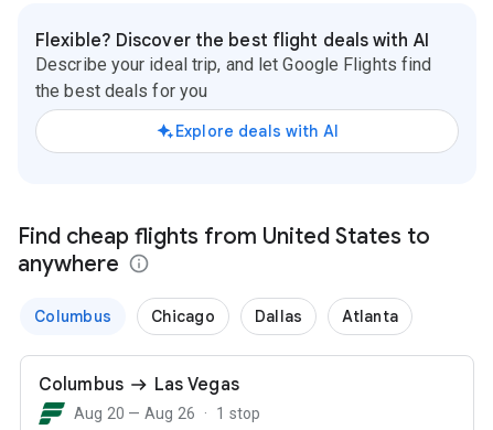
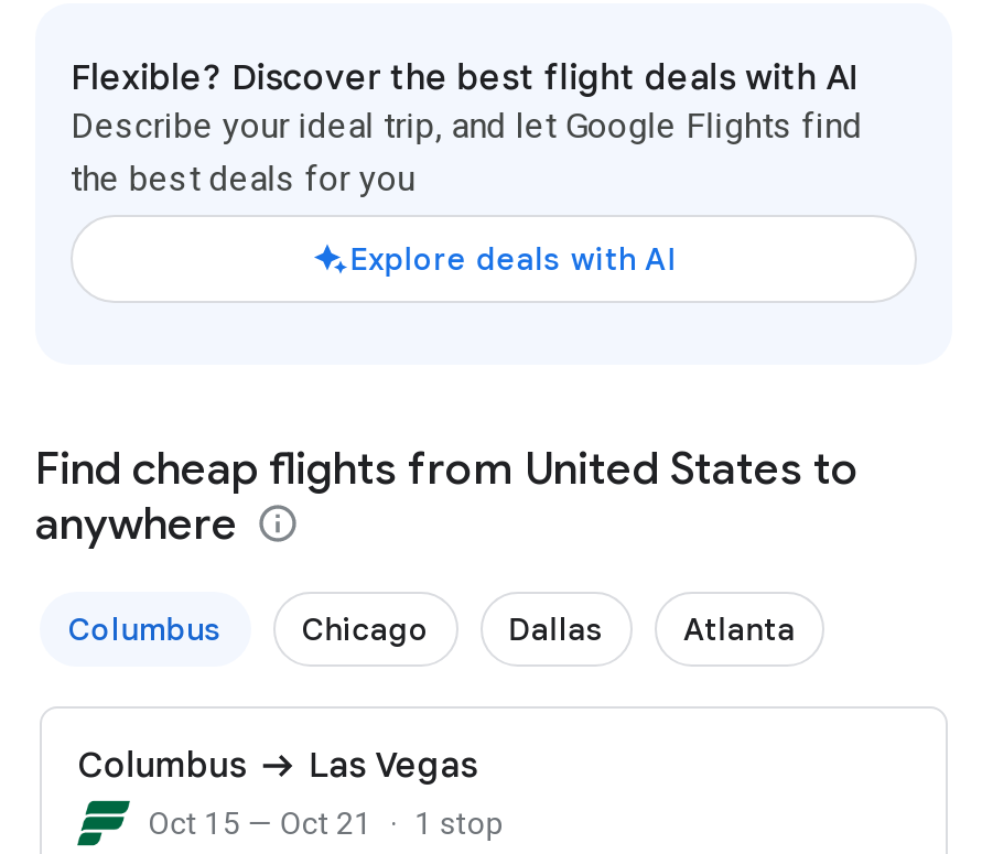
- Aug 20 — Aug 26 1 stop
+ Oct 15 — Oct 21 1 stop
